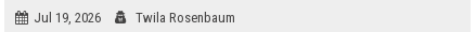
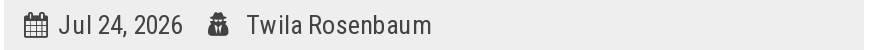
- Jul 19, 2026 Twila Rosenbaum
+ Jul 24, 2026 Twila Rosenbaum
